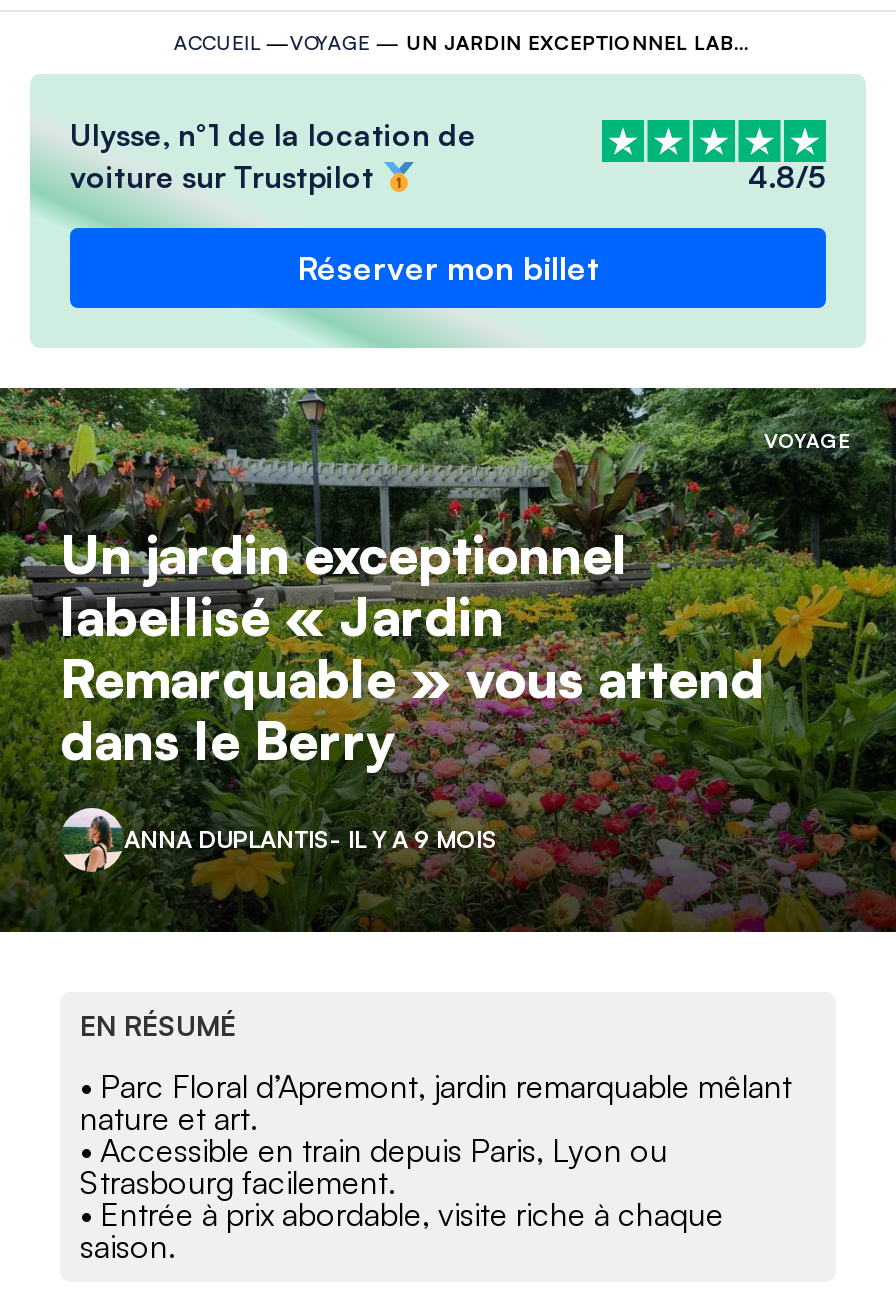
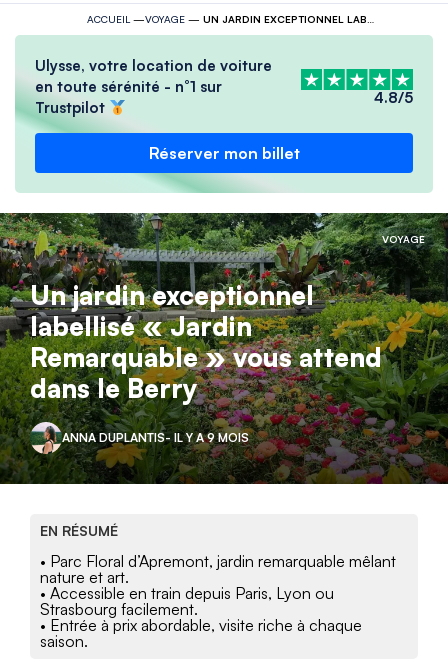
- Ulysse, n°1 de la location de
- voiture sur Trustpilot
+ Ulysse, votre location de voiture
+ en toute sérénité - n°1 sur
+ Trustpilot
